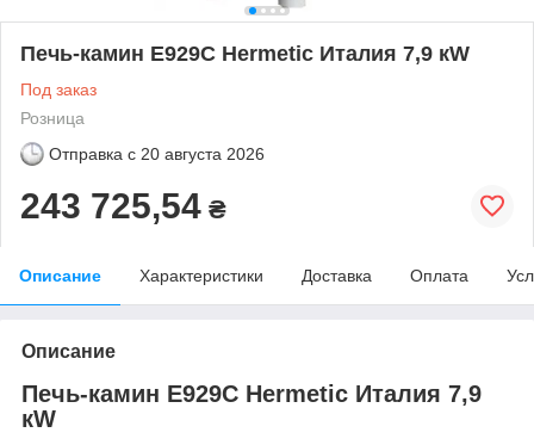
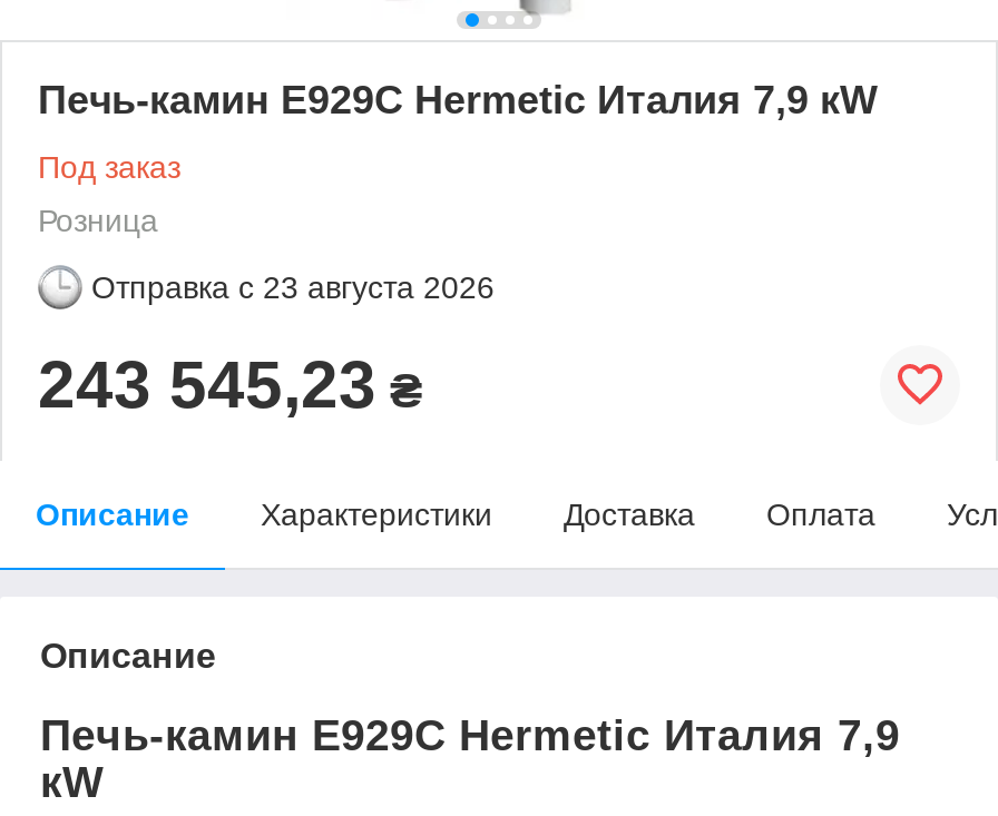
- Отправка с 20 августа 2026
+ Отправка с 23 августа 2026

- 243 725,54 ₴
+ 243 545,23 ₴
